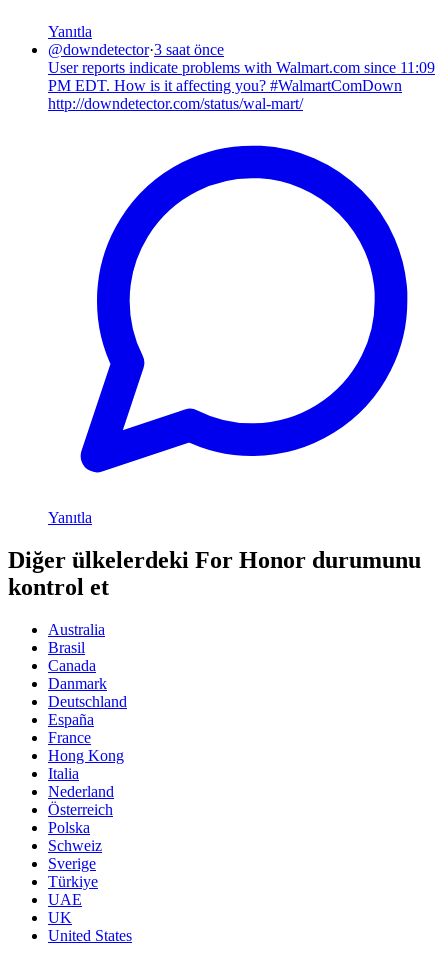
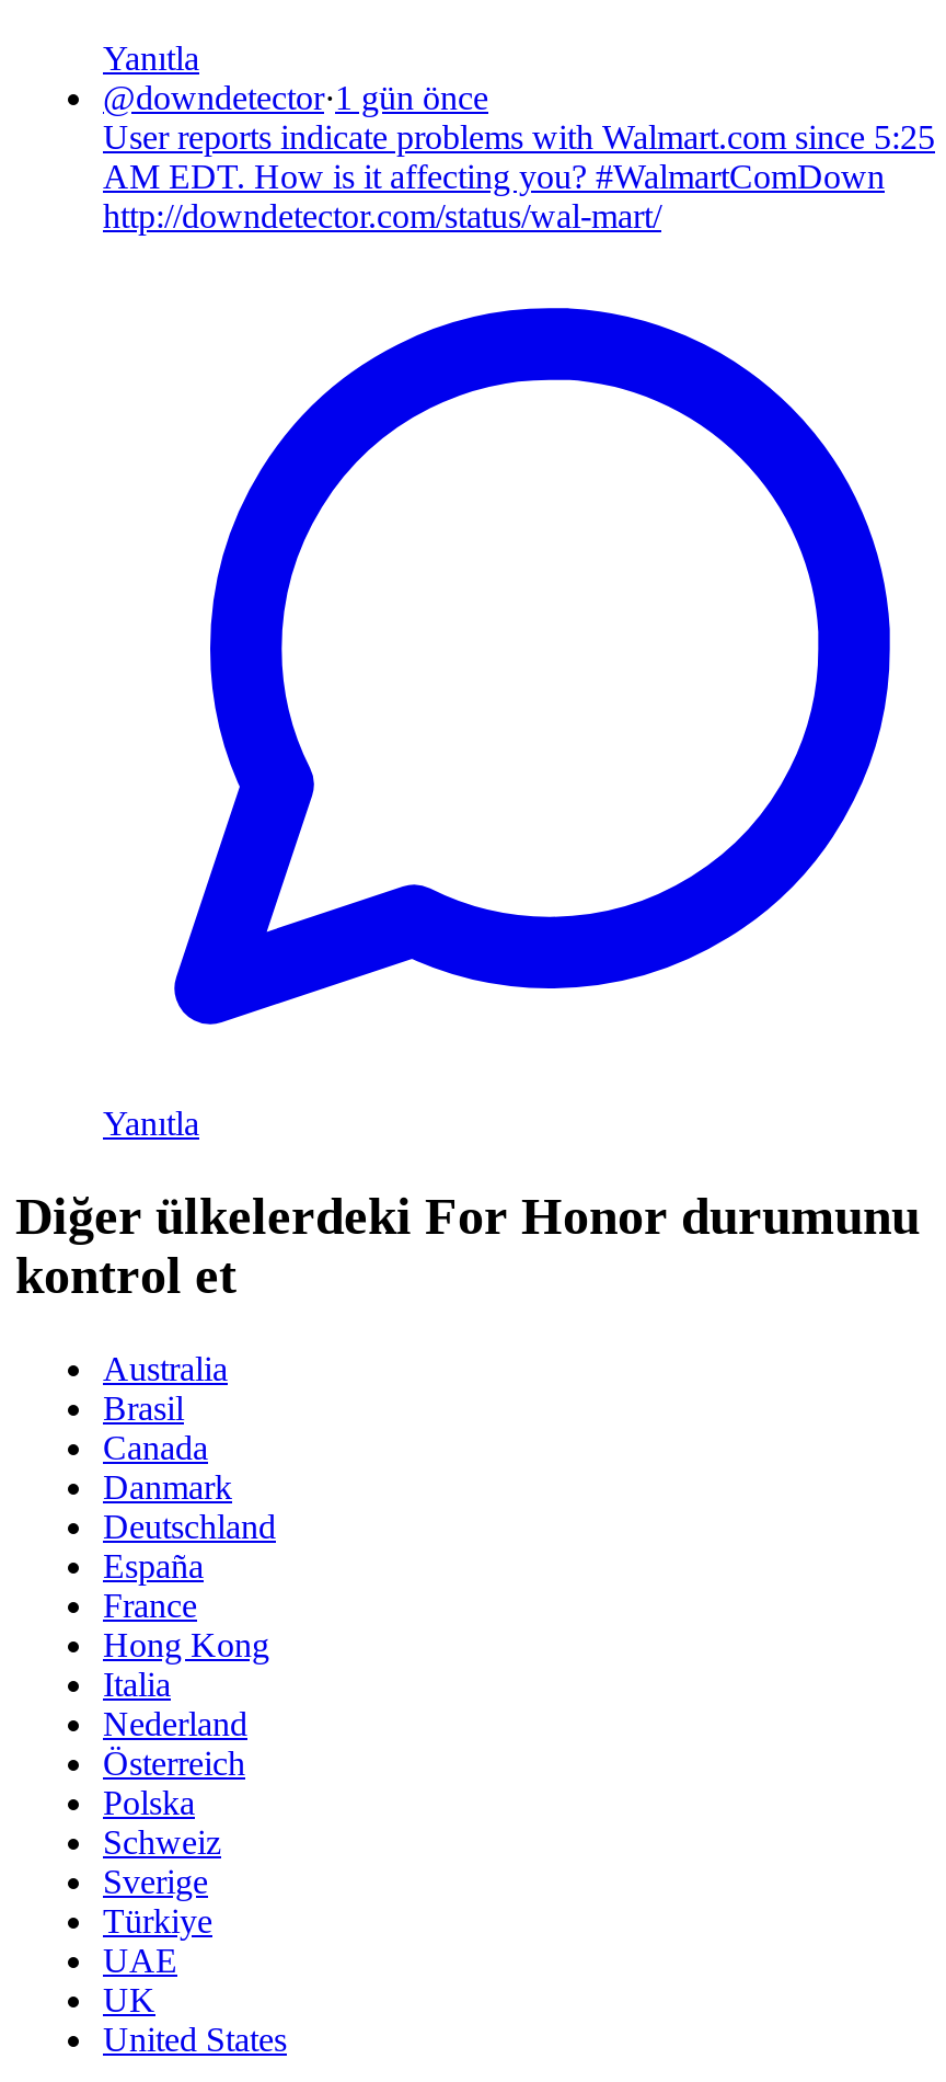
- @downdetector · 3 saat önce
+ @downdetector · 1 gün önce

- User reports indicate problems with Walmart.com since 11:09
+ User reports indicate problems with Walmart.com since 5:25

- PM EDT. How is it affecting you? #WalmartComDown
+ AM EDT. How is it affecting you? #WalmartComDown
